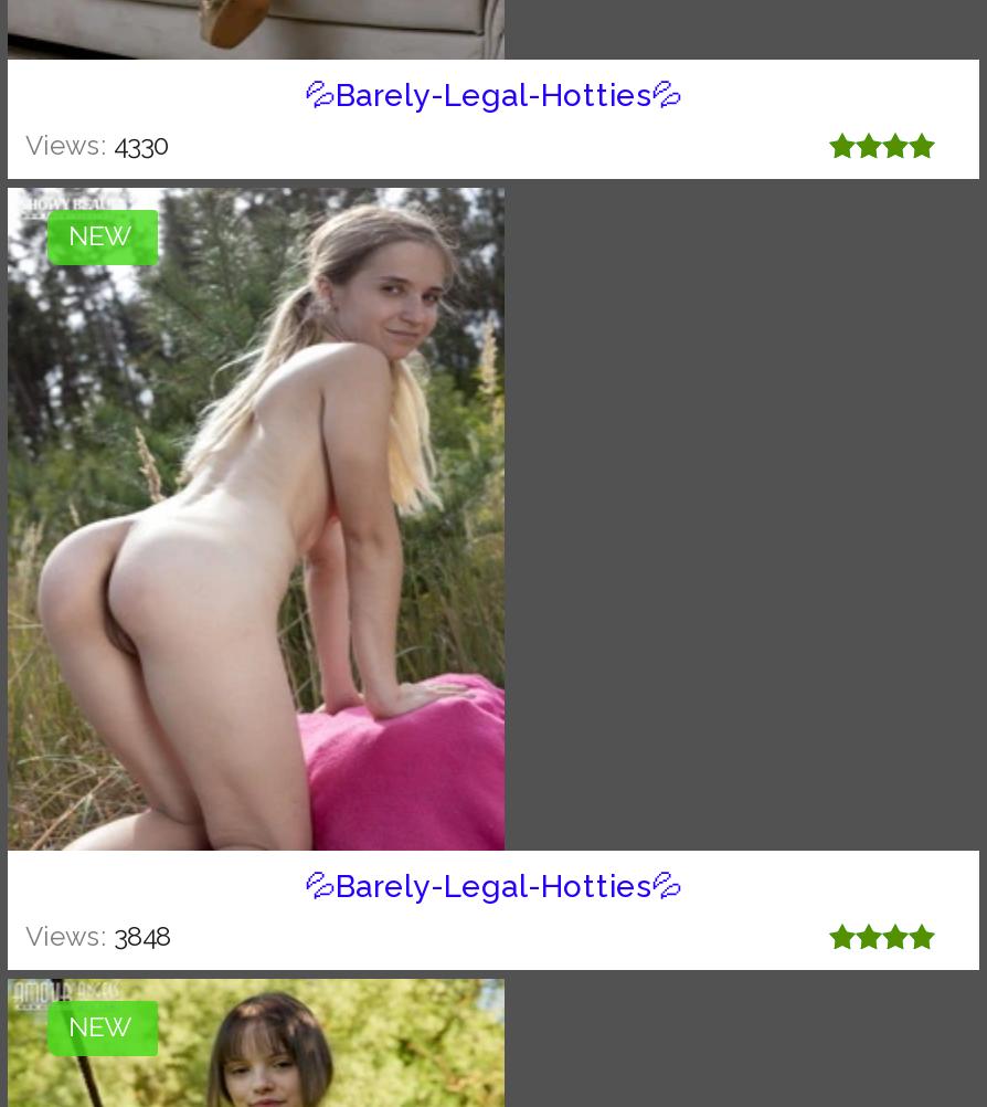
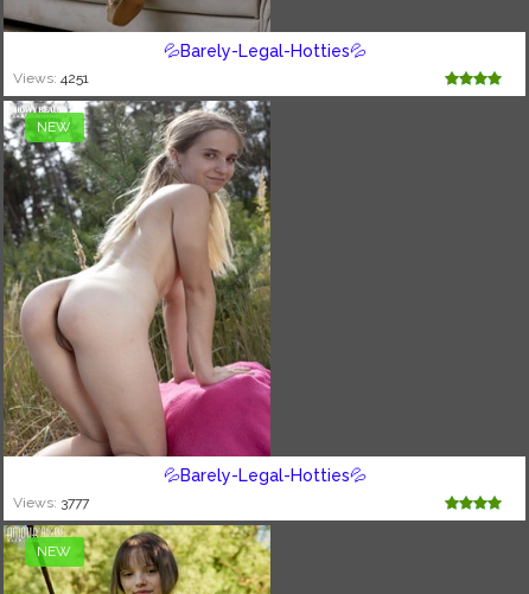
- Views: 4330
+ Views: 4251

- Views: 3848
+ Views: 3777
